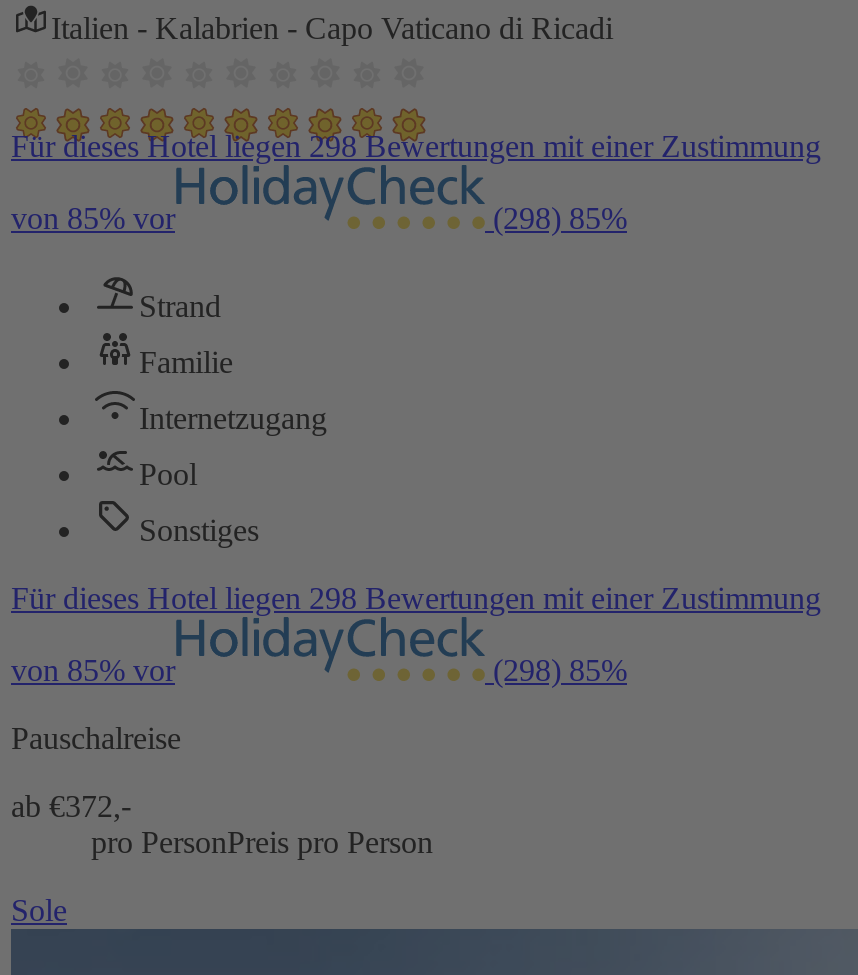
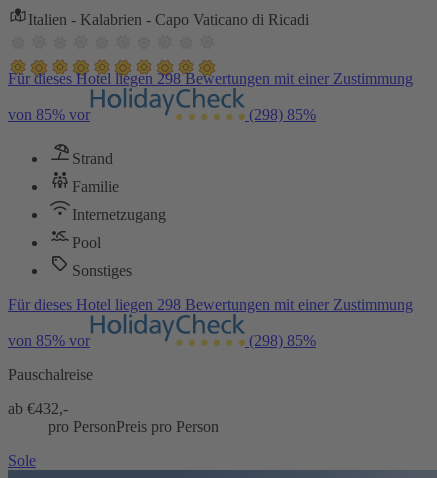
- ab €372,-
+ ab €432,-
